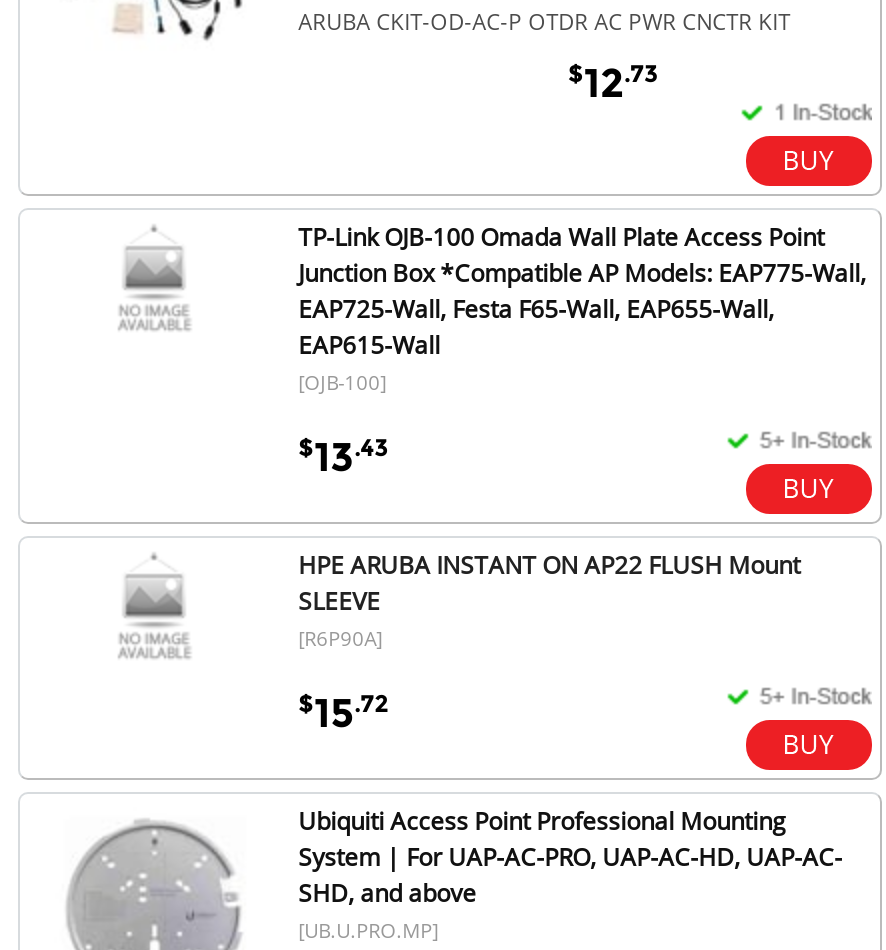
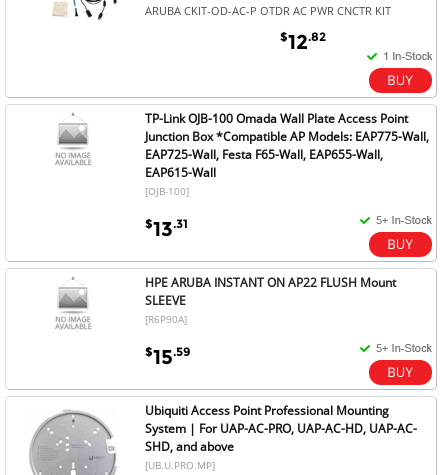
- $12.73
+ $12.82

- $13.43
+ $13.31

- $15.72
+ $15.59
